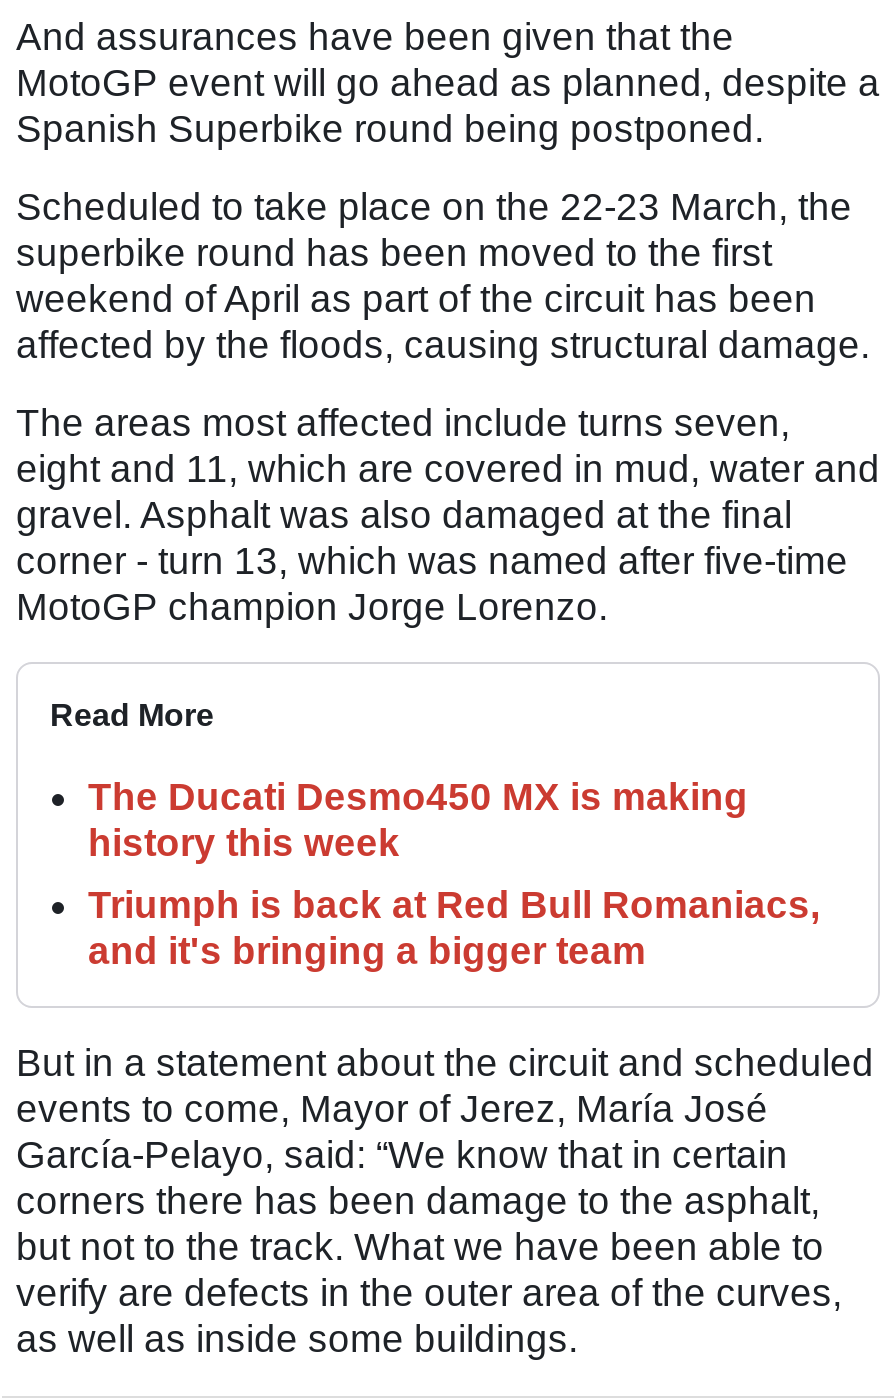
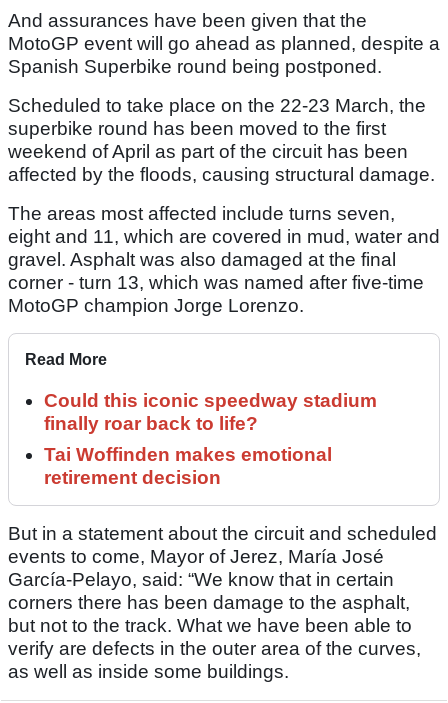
- The Ducati Desmo450 MX is making
- history this week
+ Could this iconic speedway stadium
+ finally roar back to life?

- Triumph is back at Red Bull Romaniacs,
- and it's bringing a bigger team
+ Tai Woffinden makes emotional
+ retirement decision
